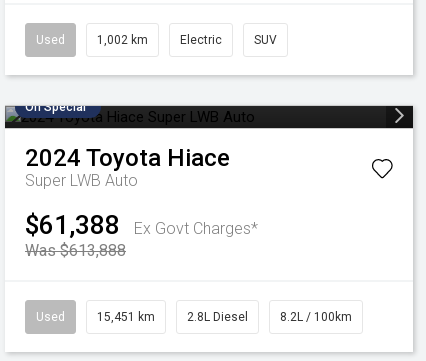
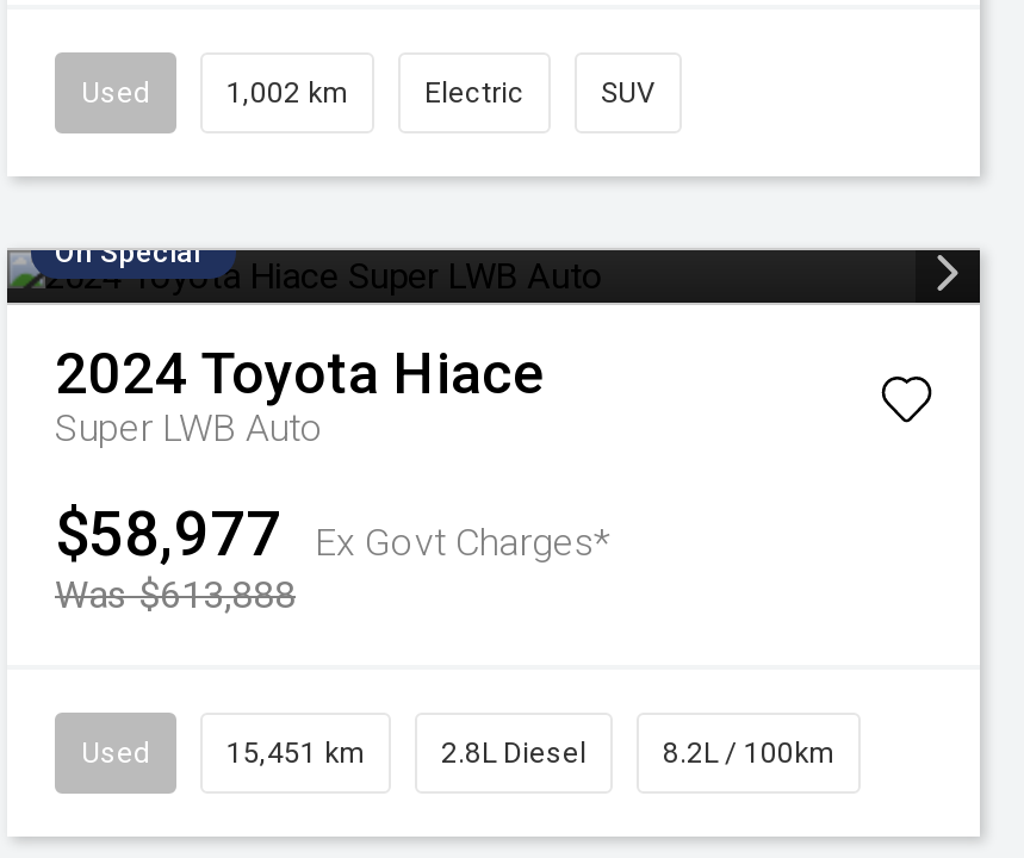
- $61,388 Ex Govt Charges*
+ $58,977 Ex Govt Charges*
